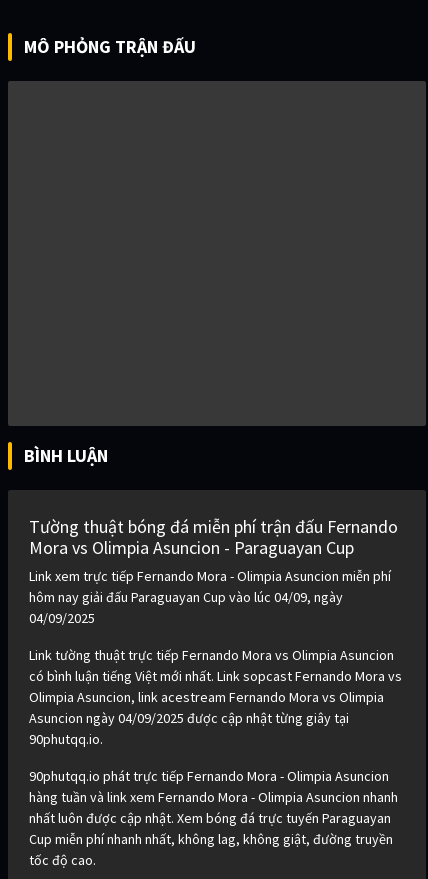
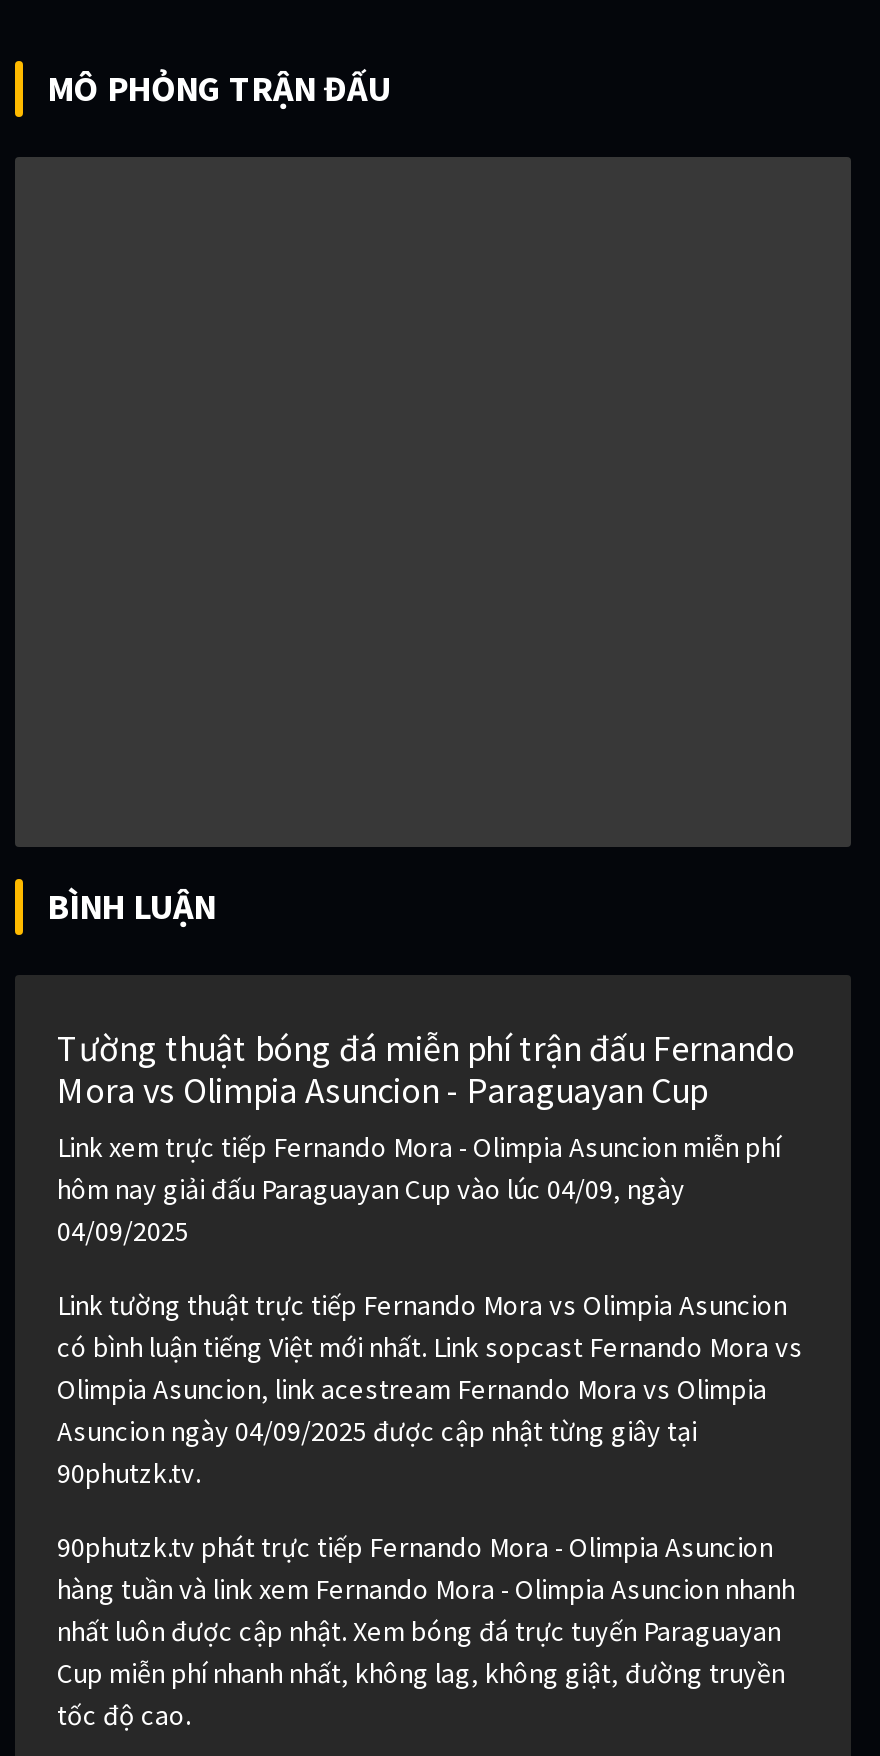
- 90phutqq.io.
+ 90phutzk.tv.

- 90phutqq.io phát trực tiếp Fernando Mora - Olimpia Asuncion
+ 90phutzk.tv phát trực tiếp Fernando Mora - Olimpia Asuncion
